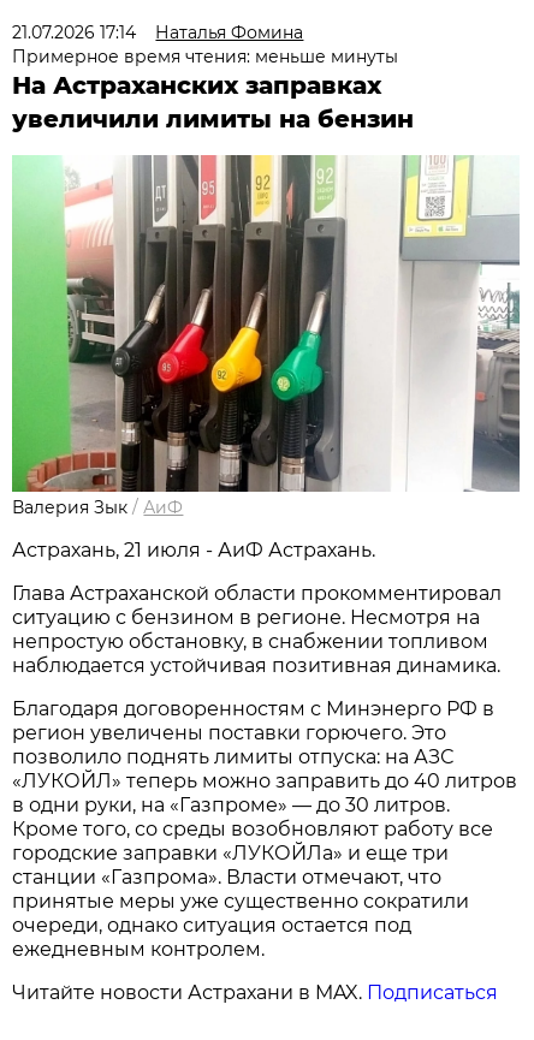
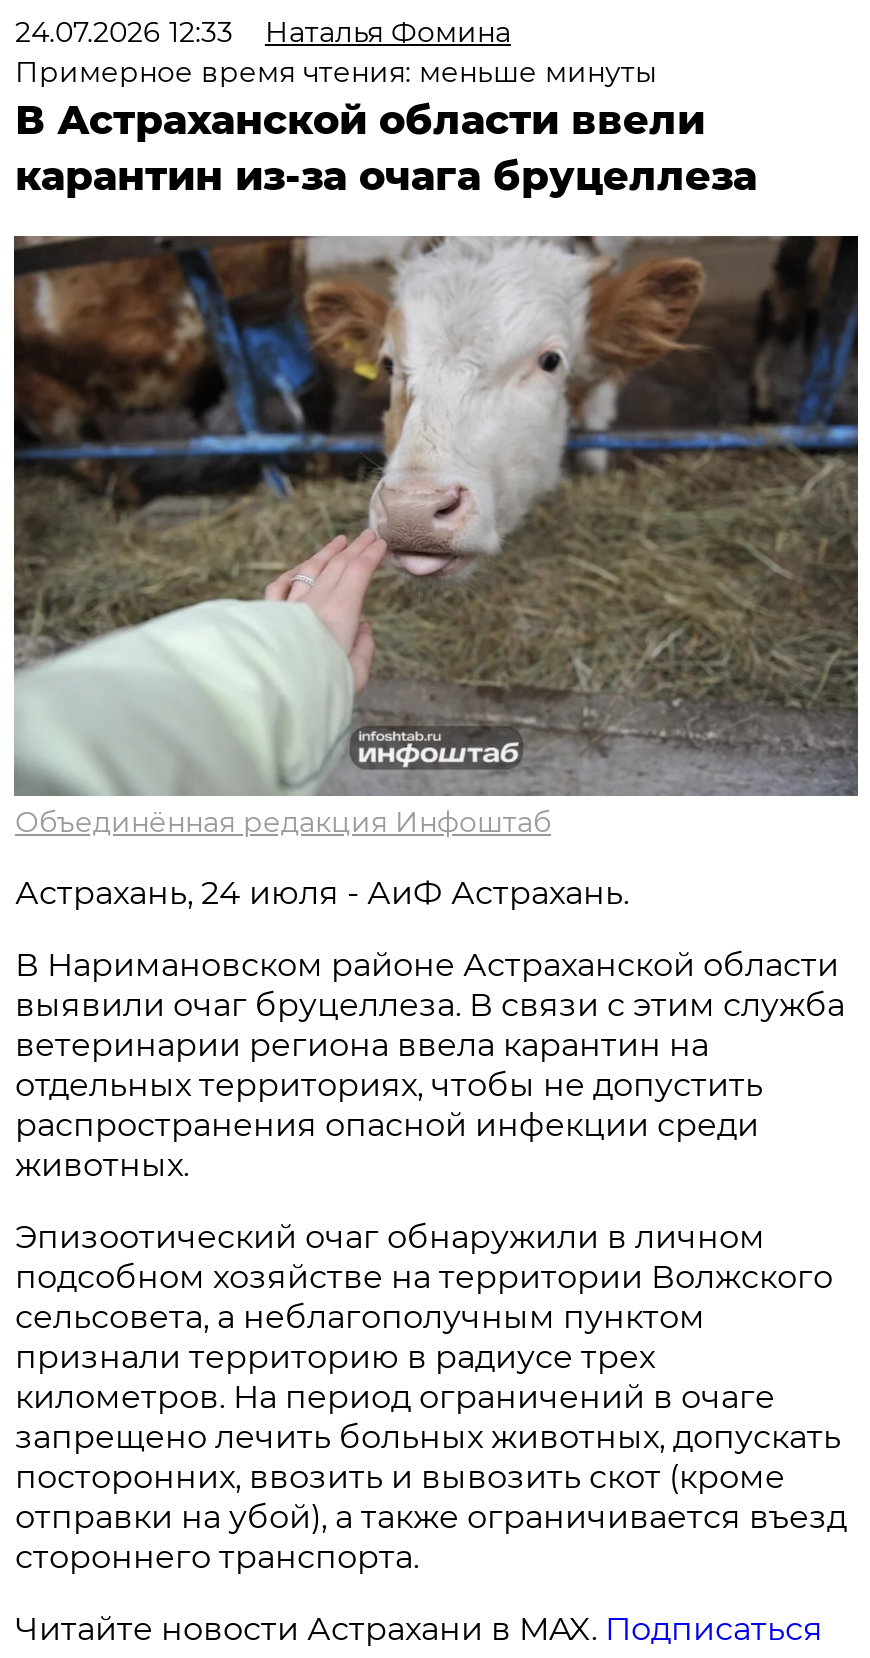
- 21.07.2026 17:14 Наталья Фомина
+ 24.07.2026 12:33 Наталья Фомина

- На Астраханских заправках
- увеличили лимиты на бензин
+ В Астраханской области ввели
+ карантин из-за очага бруцеллеза

- [image]
- Валерия Зык / АиФ
+ [image]
+ Объединённая редакция Инфоштаб

- Астрахань, 21 июля - АиФ Астрахань.
+ Астрахань, 24 июля - АиФ Астрахань.

- Глава Астраханской области прокомментировал
- ситуацию с бензином в регионе. Несмотря на
- непростую обстановку, в снабжении топливом
- наблюдается устойчивая позитивная динамика.
+ В Наримановском районе Астраханской области
+ выявили очаг бруцеллеза. В связи с этим служба
+ ветеринарии региона ввела карантин на
+ отдельных территориях, чтобы не допустить
+ распространения опасной инфекции среди
+ животных.

- Благодаря договоренностям с Минэнерго РФ в
- регион увеличены поставки горючего. Это
- позволило поднять лимиты отпуска: на АЗС
- «ЛУКОЙЛ» теперь можно заправить до 40 литров
- в одни руки, на «Газпроме» — до 30 литров.
- Кроме того, со среды возобновляют работу все
- городские заправки «ЛУКОЙЛа» и еще три
- станции «Газпрома». Власти отмечают, что
- принятые меры уже существенно сократили
- очереди, однако ситуация остается под
- ежедневным контролем.
+ Эпизоотический очаг обнаружили в личном
+ подсобном хозяйстве на территории Волжского
+ сельсовета, а неблагополучным пунктом
+ признали территорию в радиусе трех
+ километров. На период ограничений в очаге
+ запрещено лечить больных животных, допускать
+ посторонних, ввозить и вывозить скот (кроме
+ отправки на убой), а также ограничивается въезд
+ стороннего транспорта.
